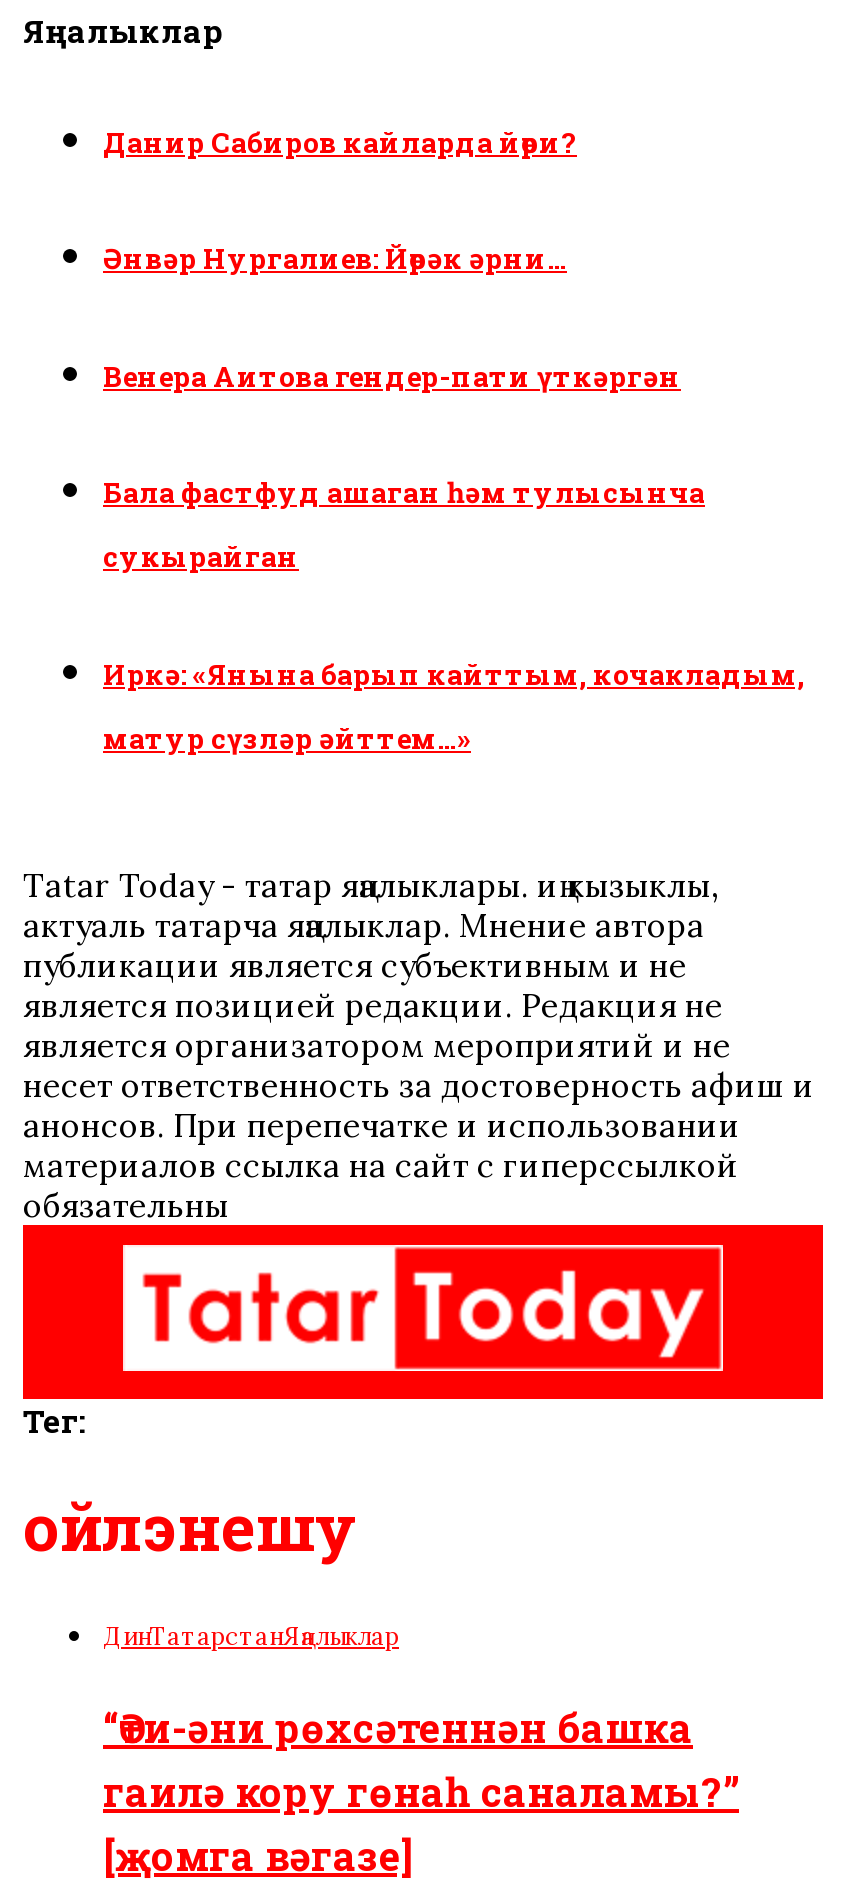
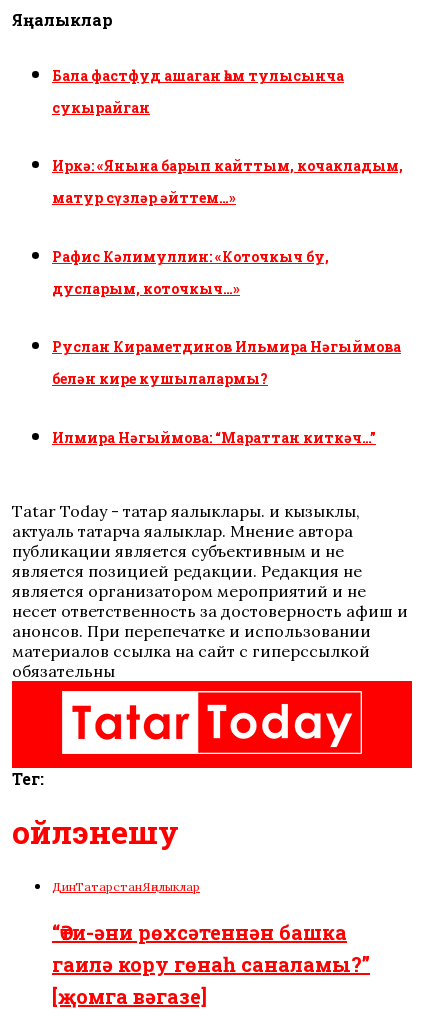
- Данир Сабиров кайларда йөри?
- Әнвәр Нургалиев: Йөрәк әрни…
- Венера Аитова гендер-пати үткәргән

moved up: Бала фастфуд ашаган һәм тулысынча | сукырайган | Иркә: «Янына барып кайттым, кочакладым, | матур сүзләр әйттем…»

+ Рафис Кәлимуллин: «Коточкыч бу,
+ дусларым, коточкыч…»
+ Руслан Кираметдинов Ильмира Нәгыймова
+ белән кире кушылалармы?
+ Илмира Нәгыймова: “Мараттан киткәч…”
